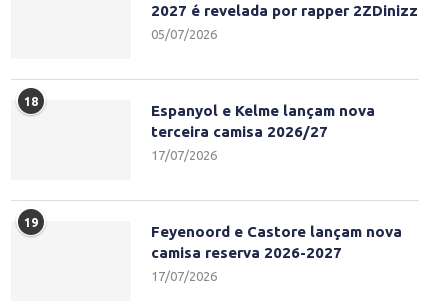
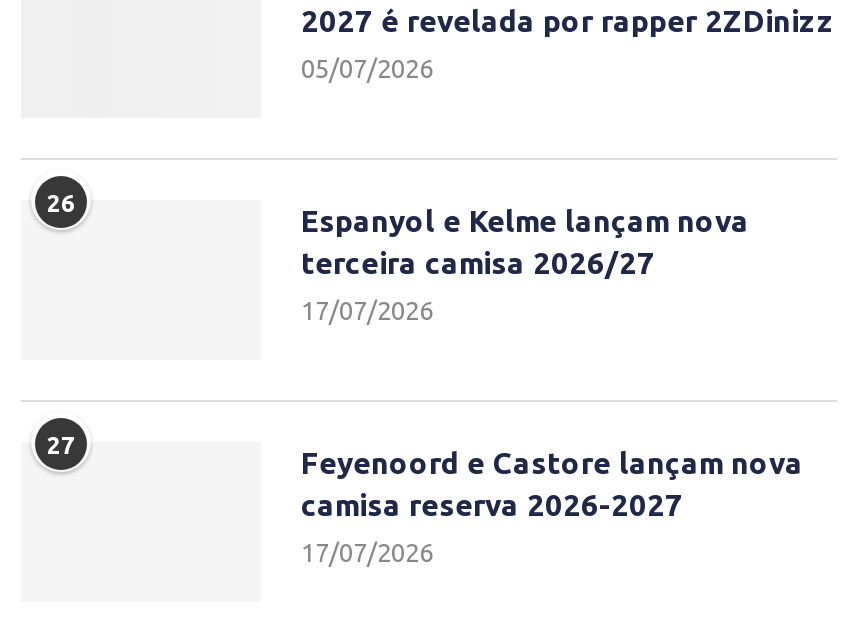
- 18
+ 26

- 19
+ 27
